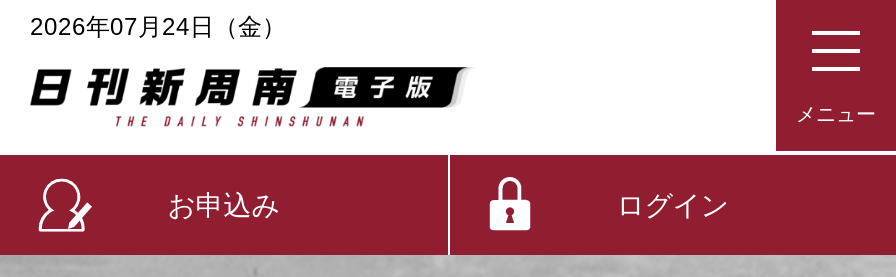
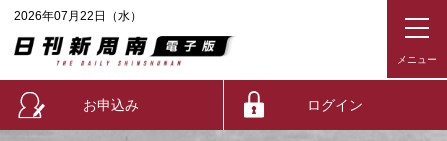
- 2026年07月24日（金）
+ 2026年07月22日（水）
